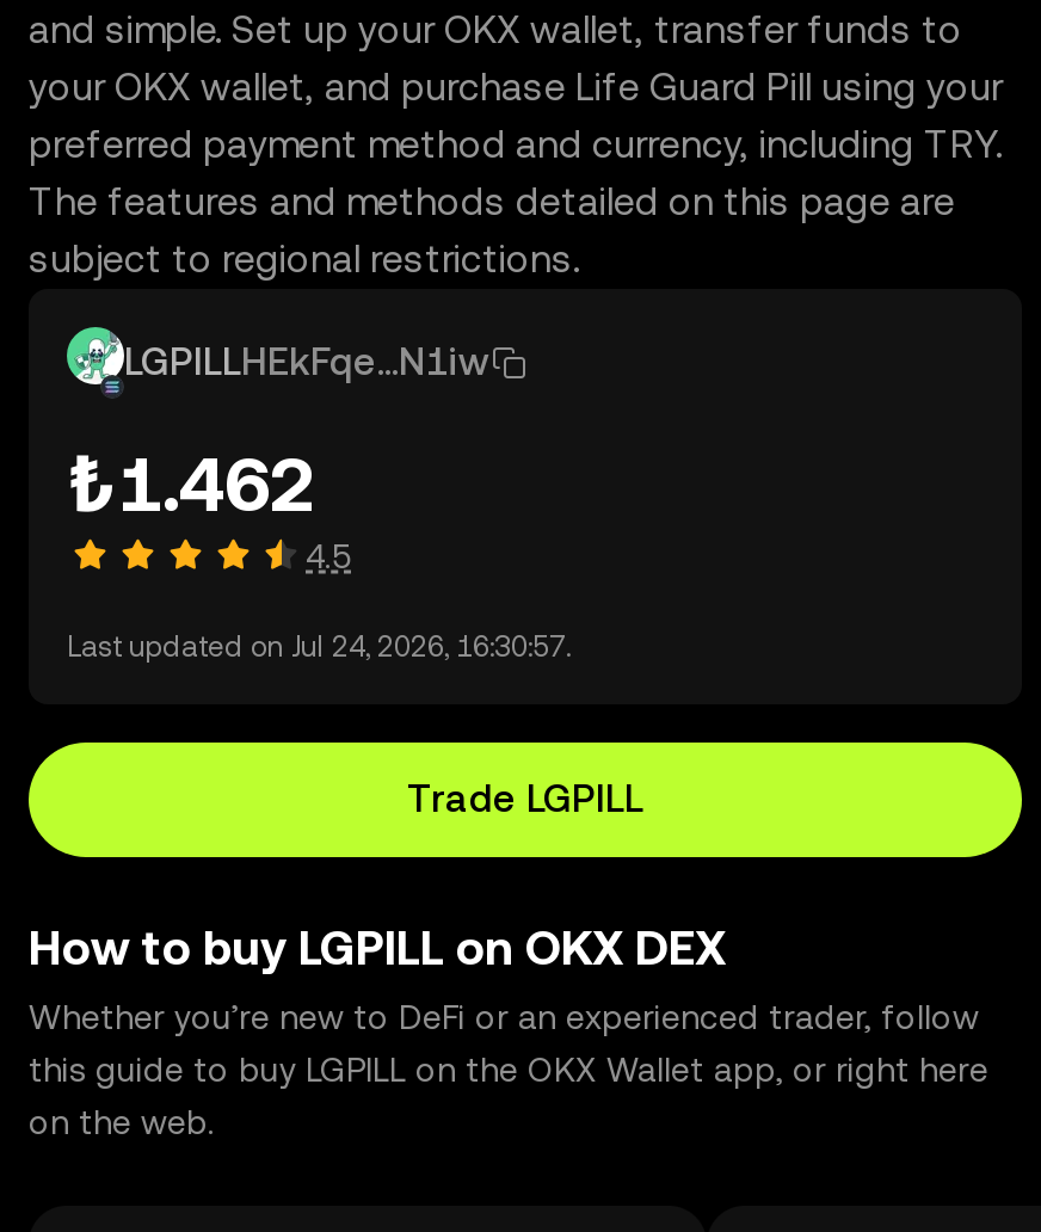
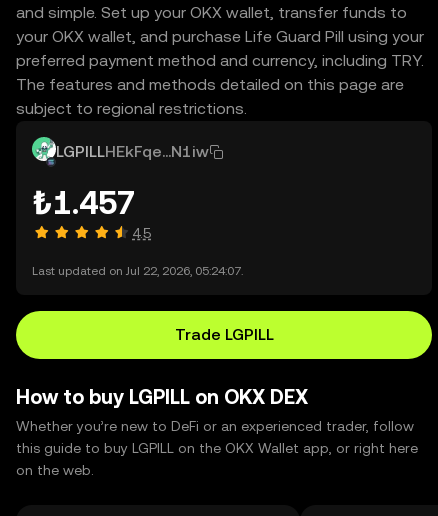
- ₺1.462
+ ₺1.457

- Last updated on Jul 24, 2026, 16:30:57.
+ Last updated on Jul 22, 2026, 05:24:07.
